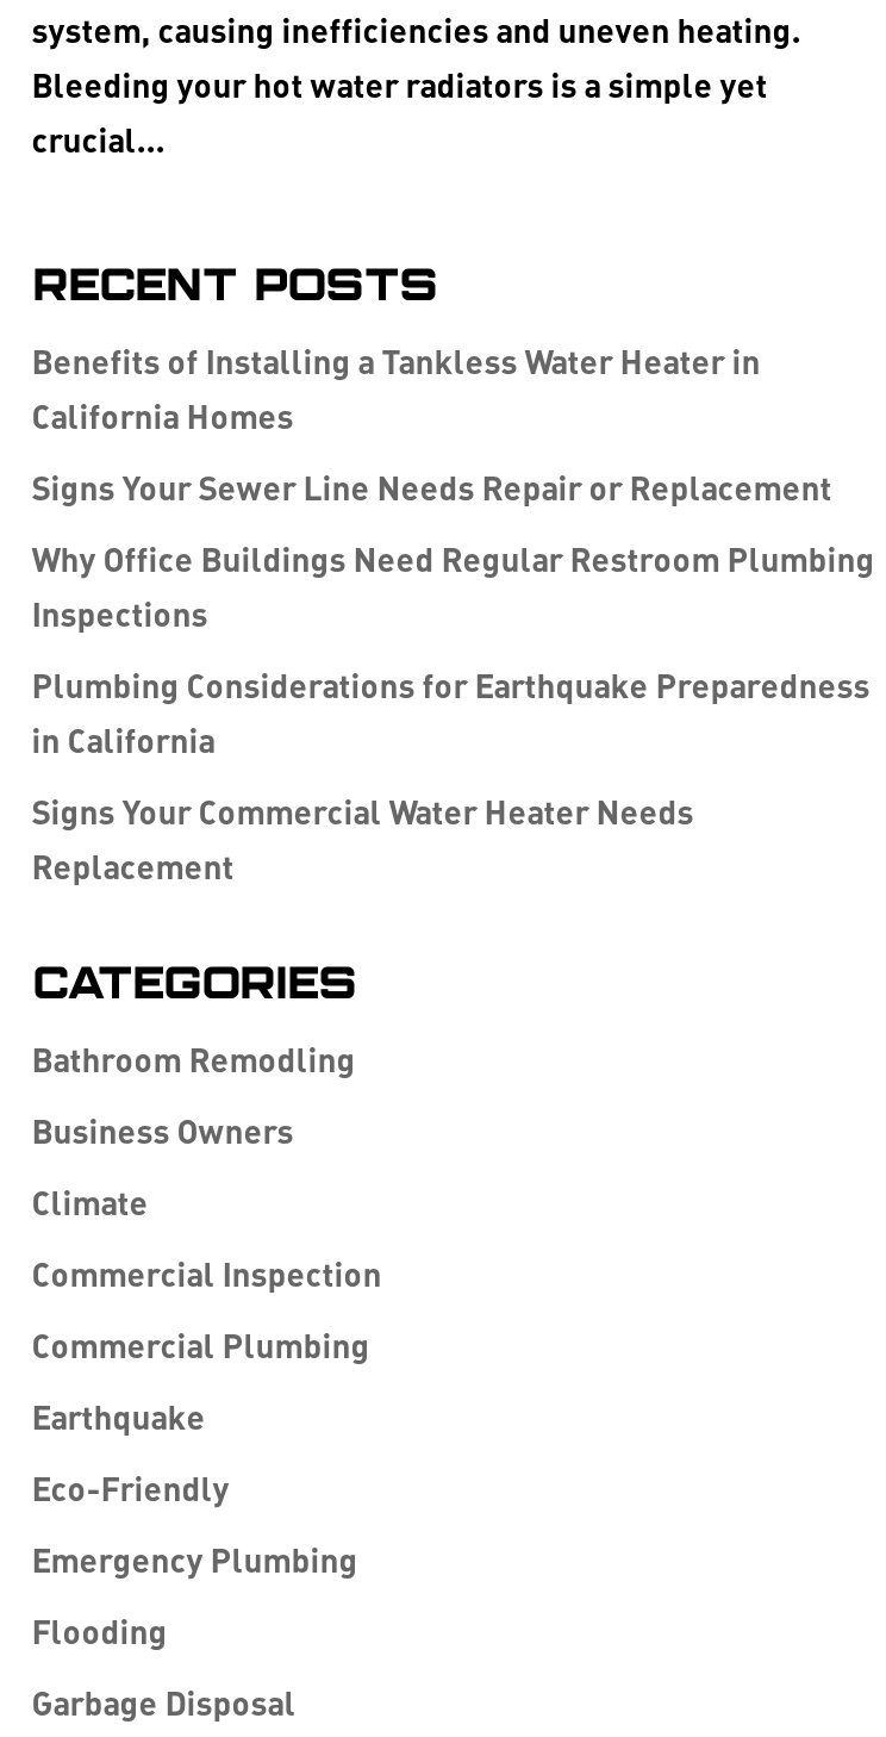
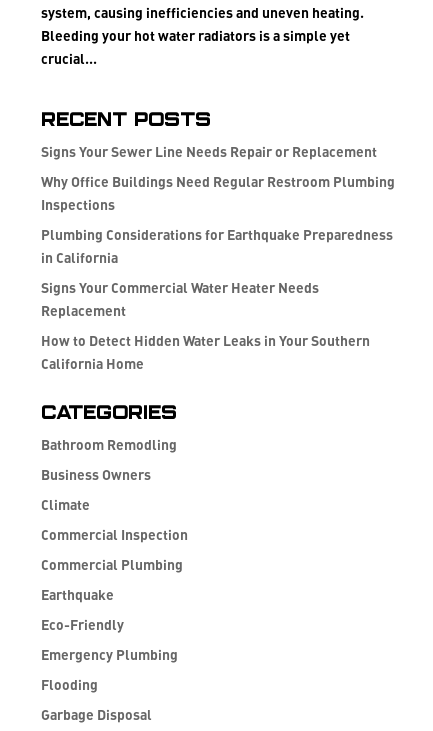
- Benefits of Installing a Tankless Water Heater in
- California Homes

moved up: Signs Your Sewer Line Needs Repair or Replacement | Why Office Buildings Need Regular Restroom Plumbing | Inspections | Plumbing Considerations for Earthquake Preparedness | in California | Signs Your Commercial Water Heater Needs | Replacement

+ How to Detect Hidden Water Leaks in Your Southern
+ California Home
